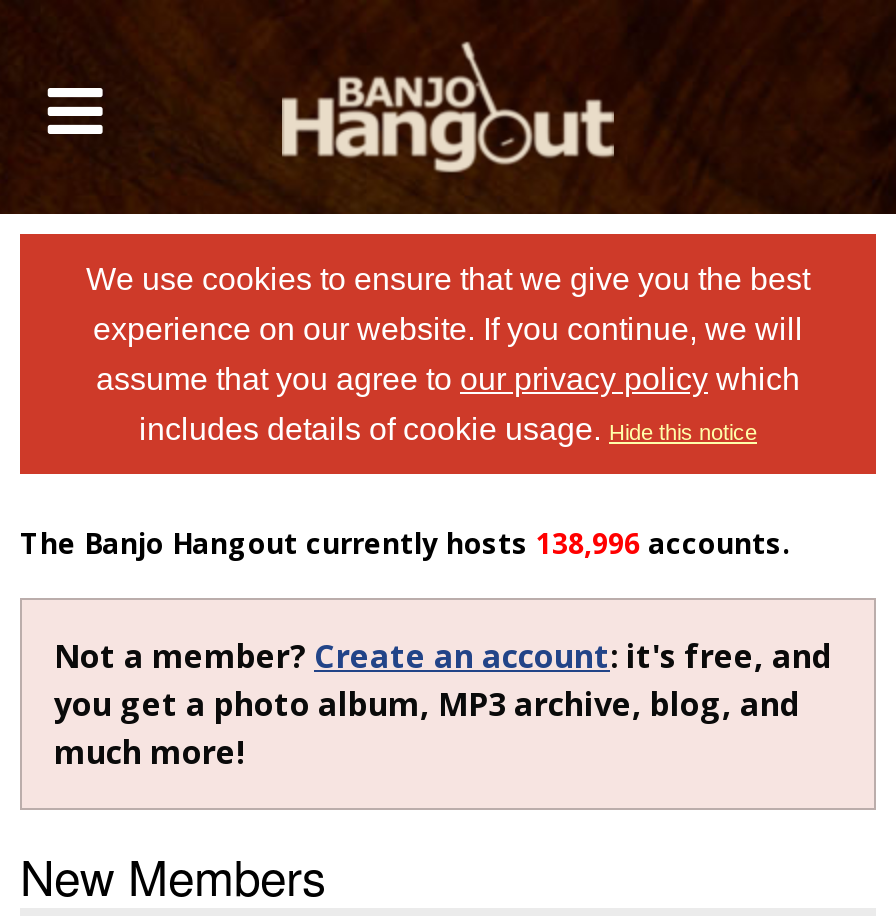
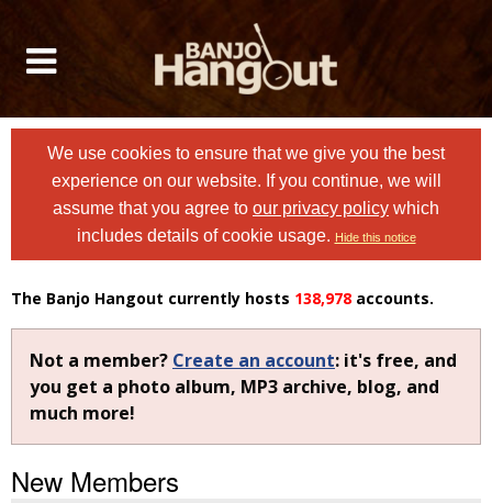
- The Banjo Hangout currently hosts 138,996 accounts.
+ The Banjo Hangout currently hosts 138,978 accounts.
